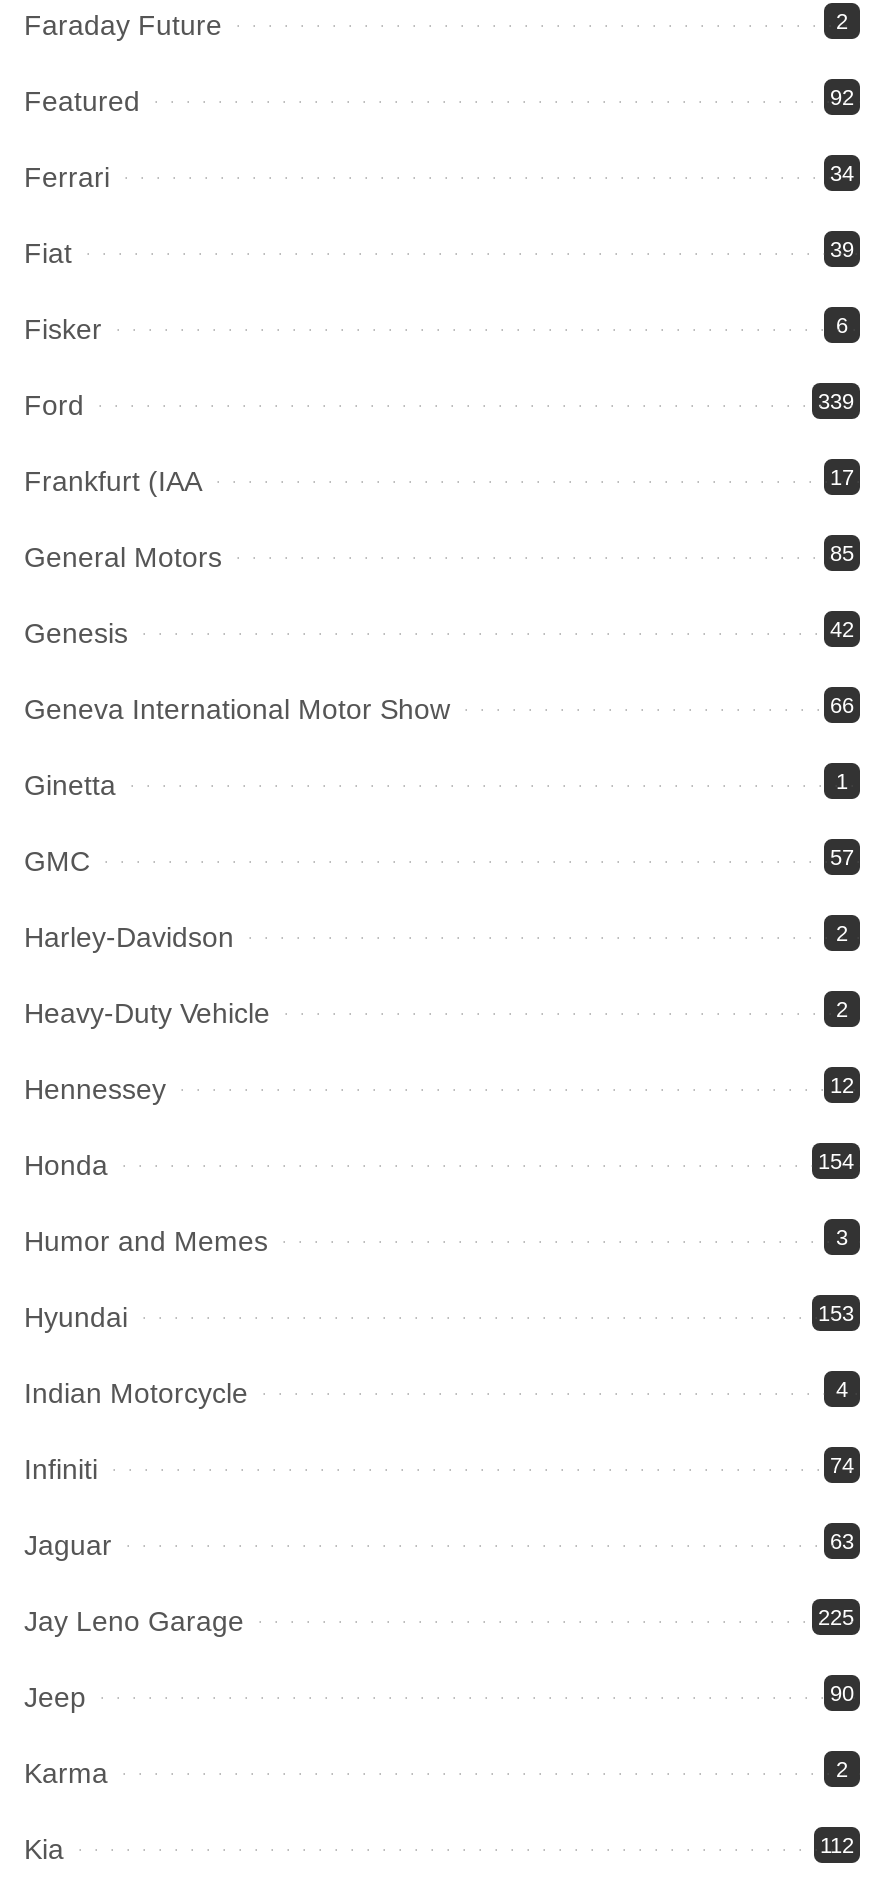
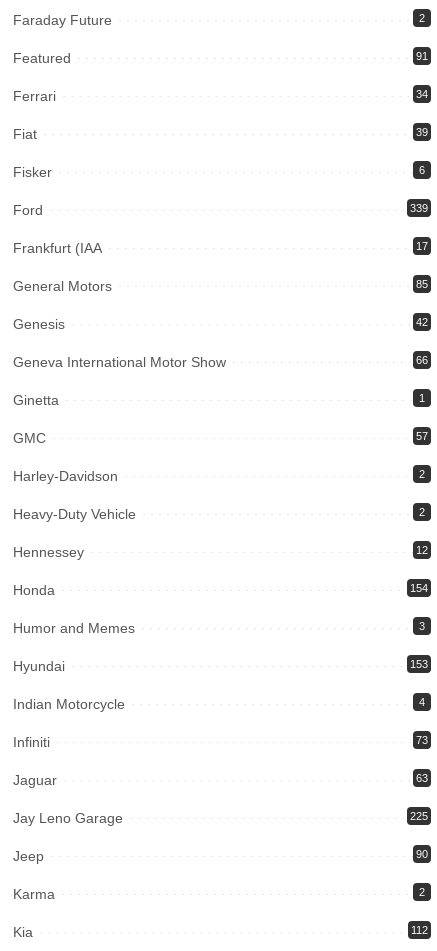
- 92
+ 91

- 74
+ 73
